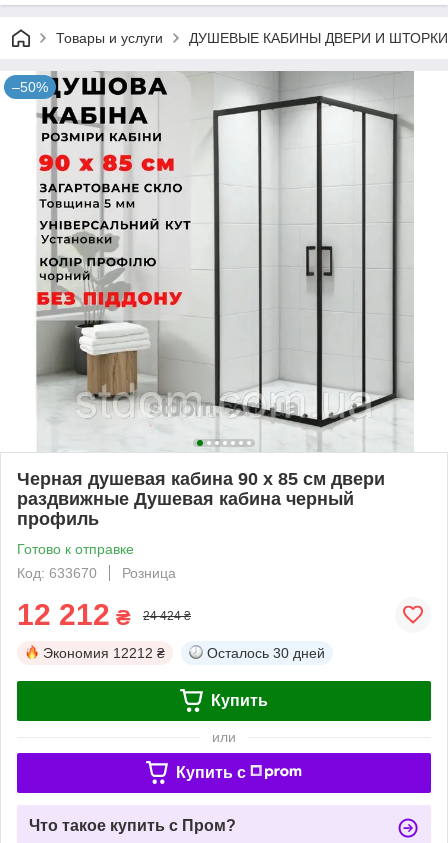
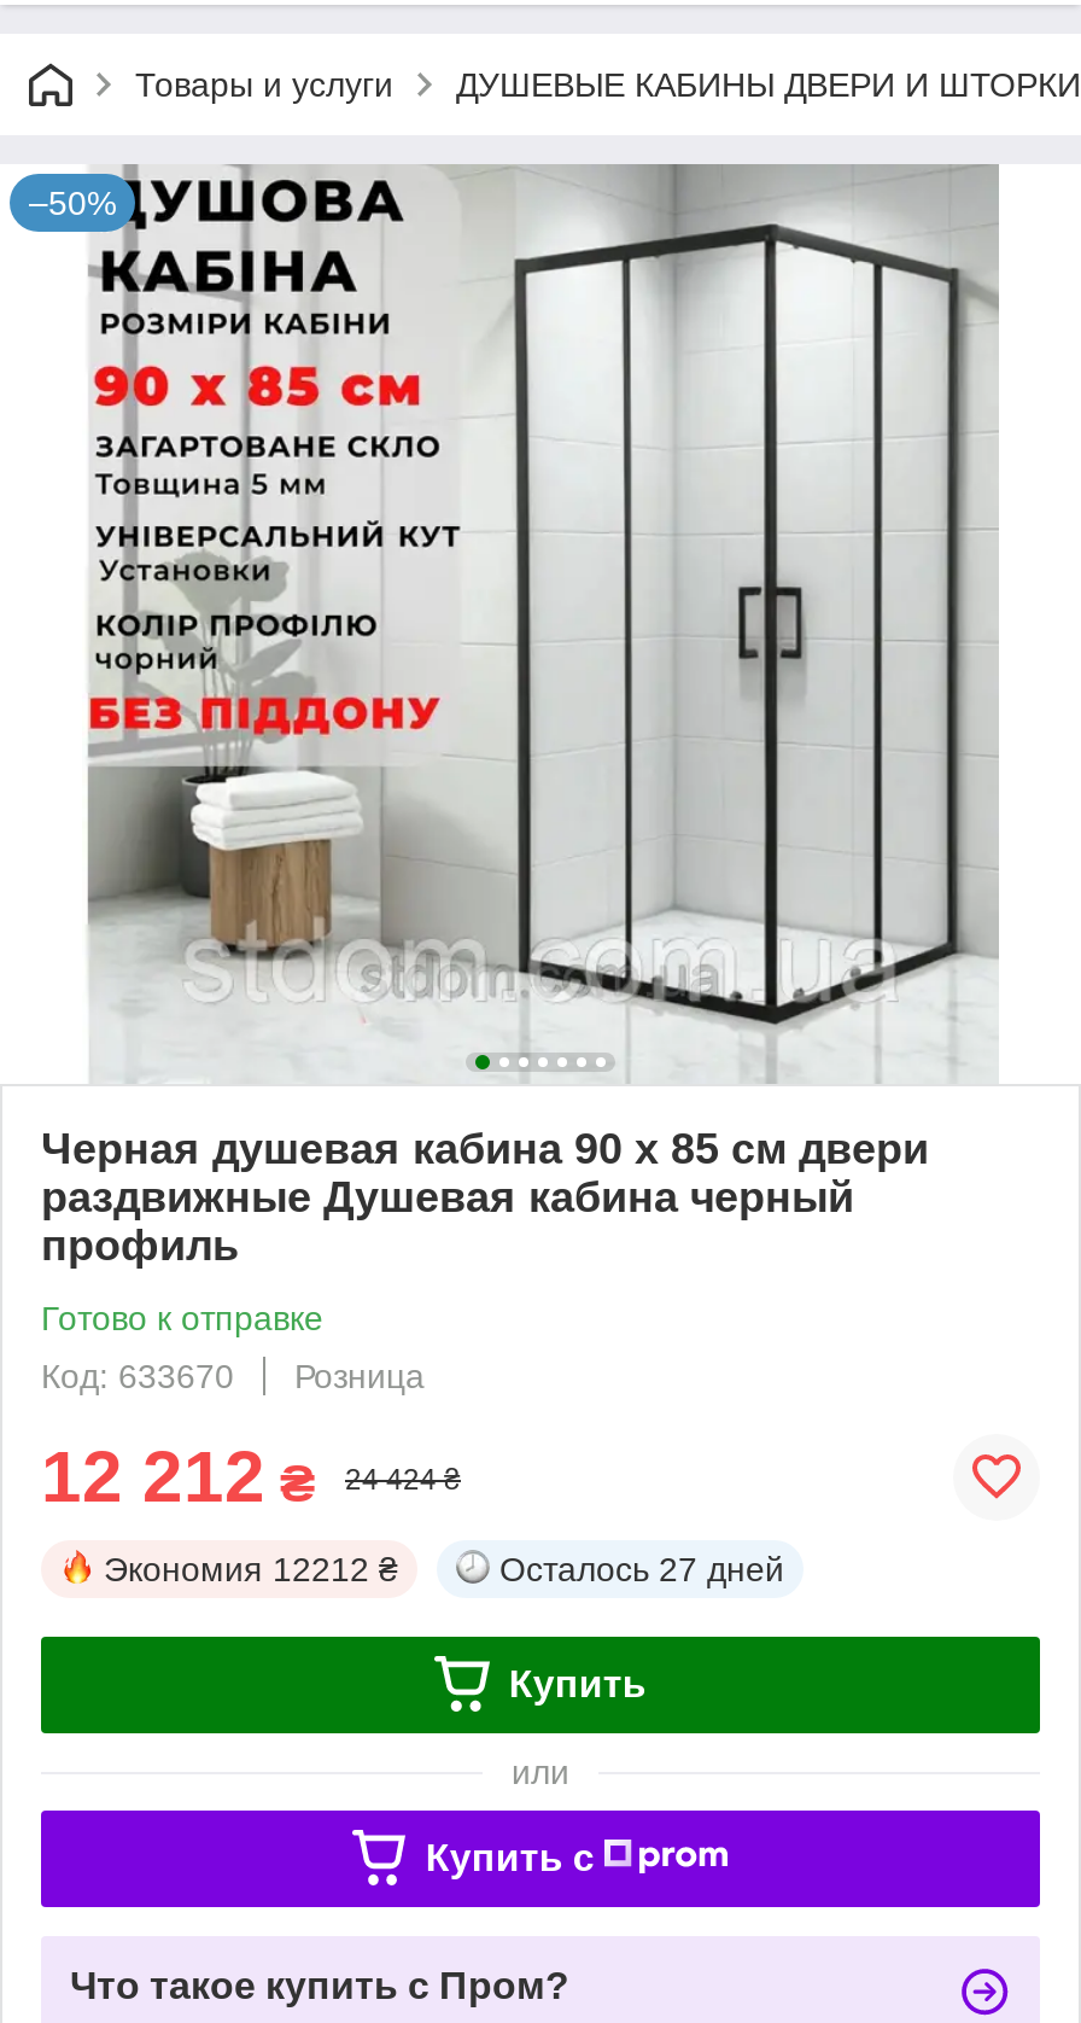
- Осталось 30 дней
+ Осталось 27 дней
